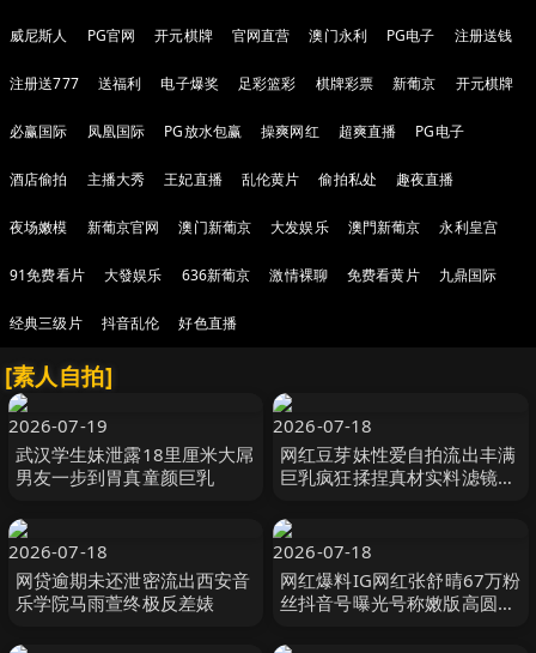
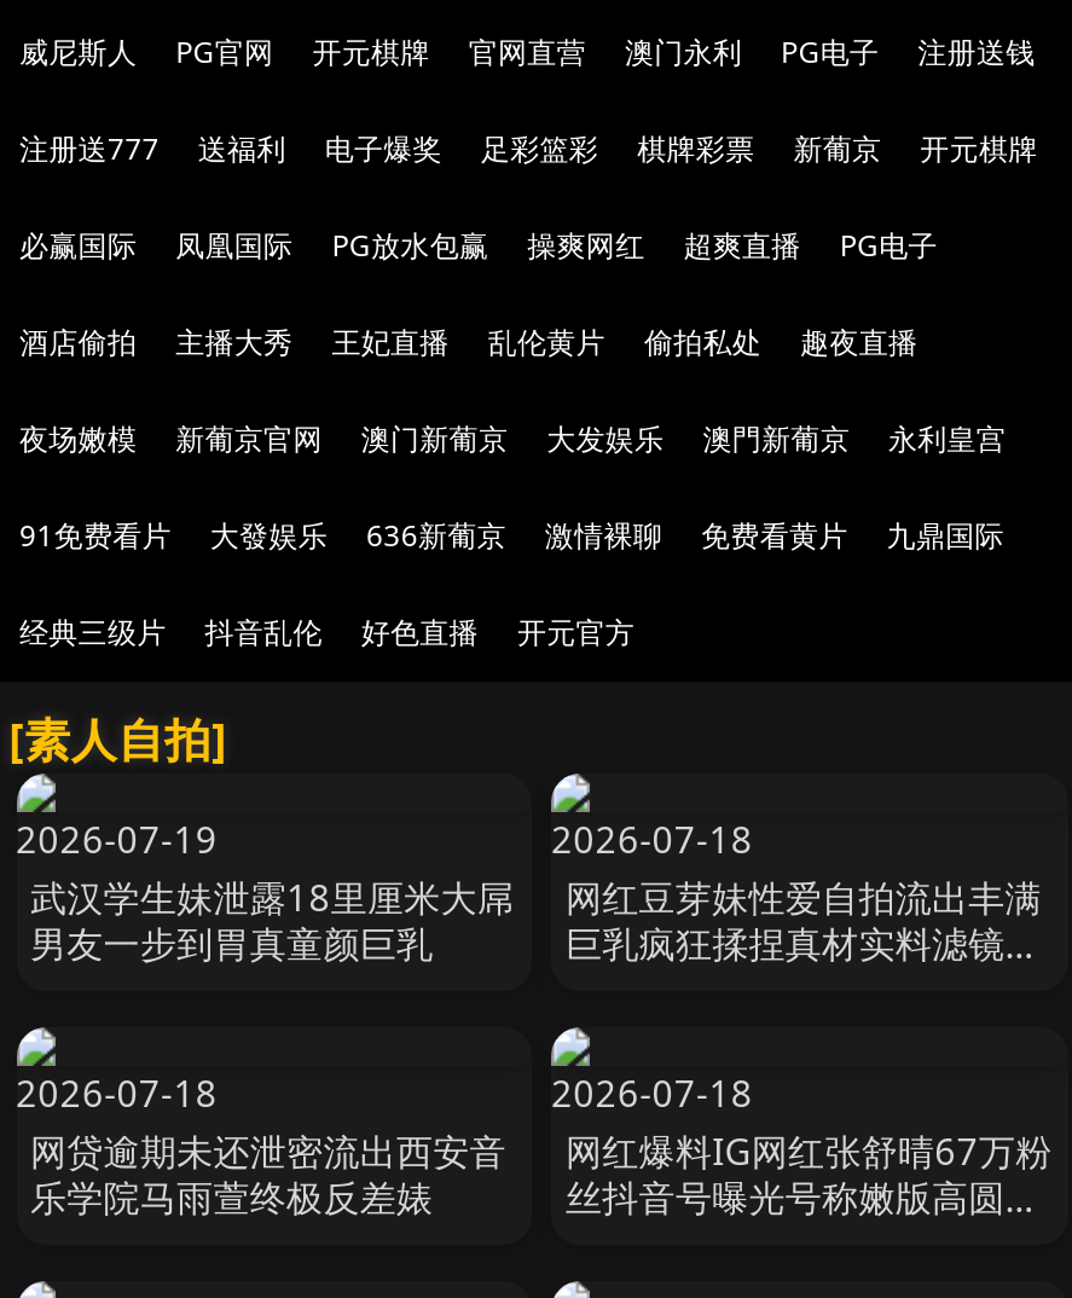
+ 开元官方
